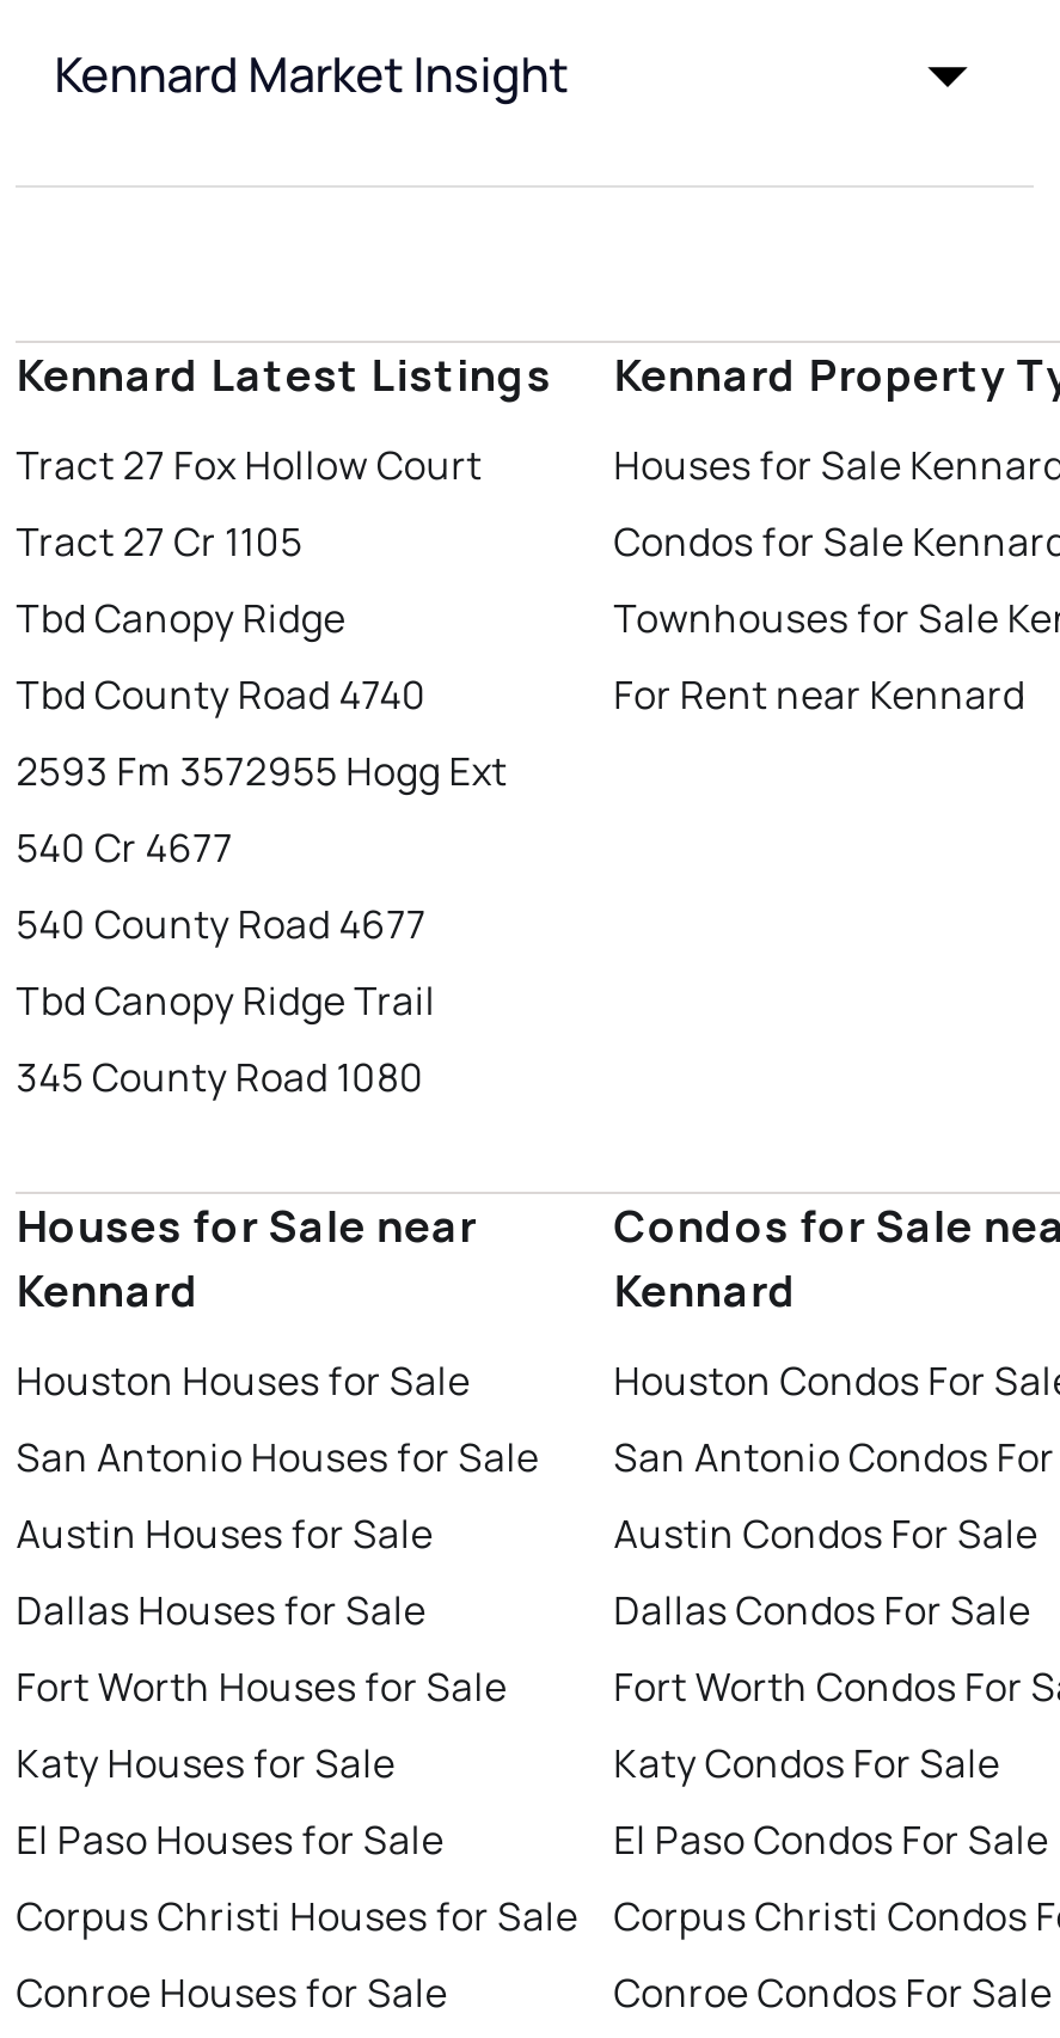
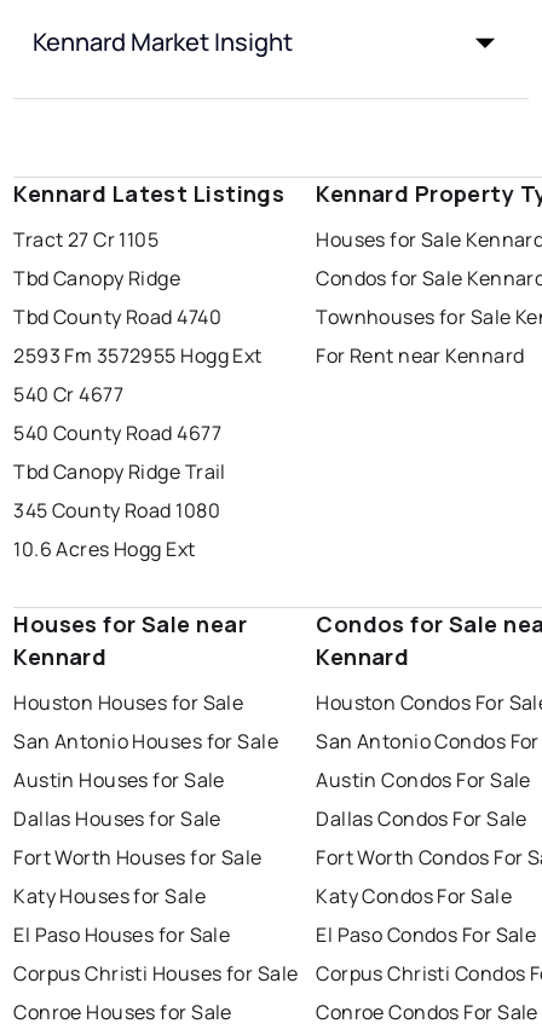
- Tract 27 Fox Hollow Court

moved up: Tract 27 Cr 1105 | Tbd Canopy Ridge | Tbd County Road 4740 | 2593 Fm 3572955 Hogg Ext | 540 Cr 4677 | 540 County Road 4677 | Tbd Canopy Ridge Trail | 345 County Road 1080

+ 10.6 Acres Hogg Ext
